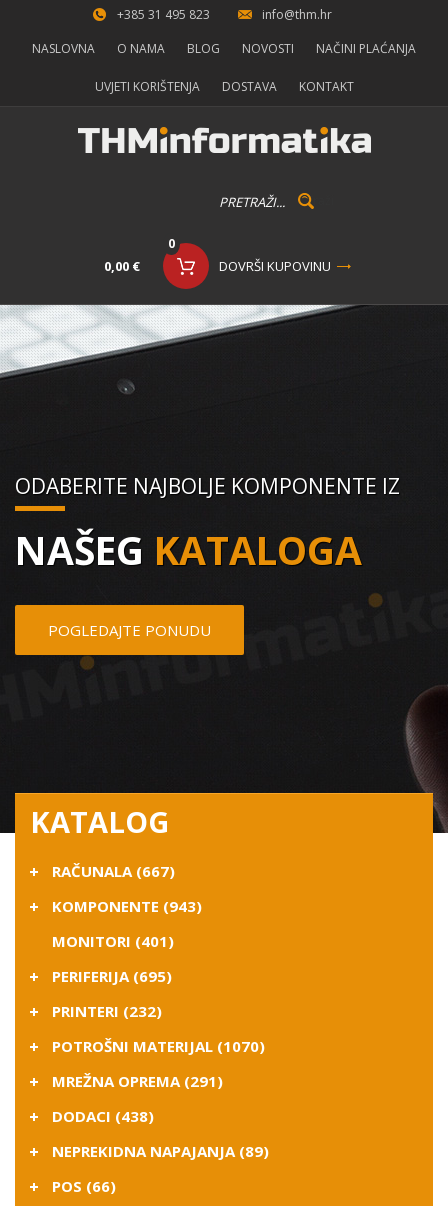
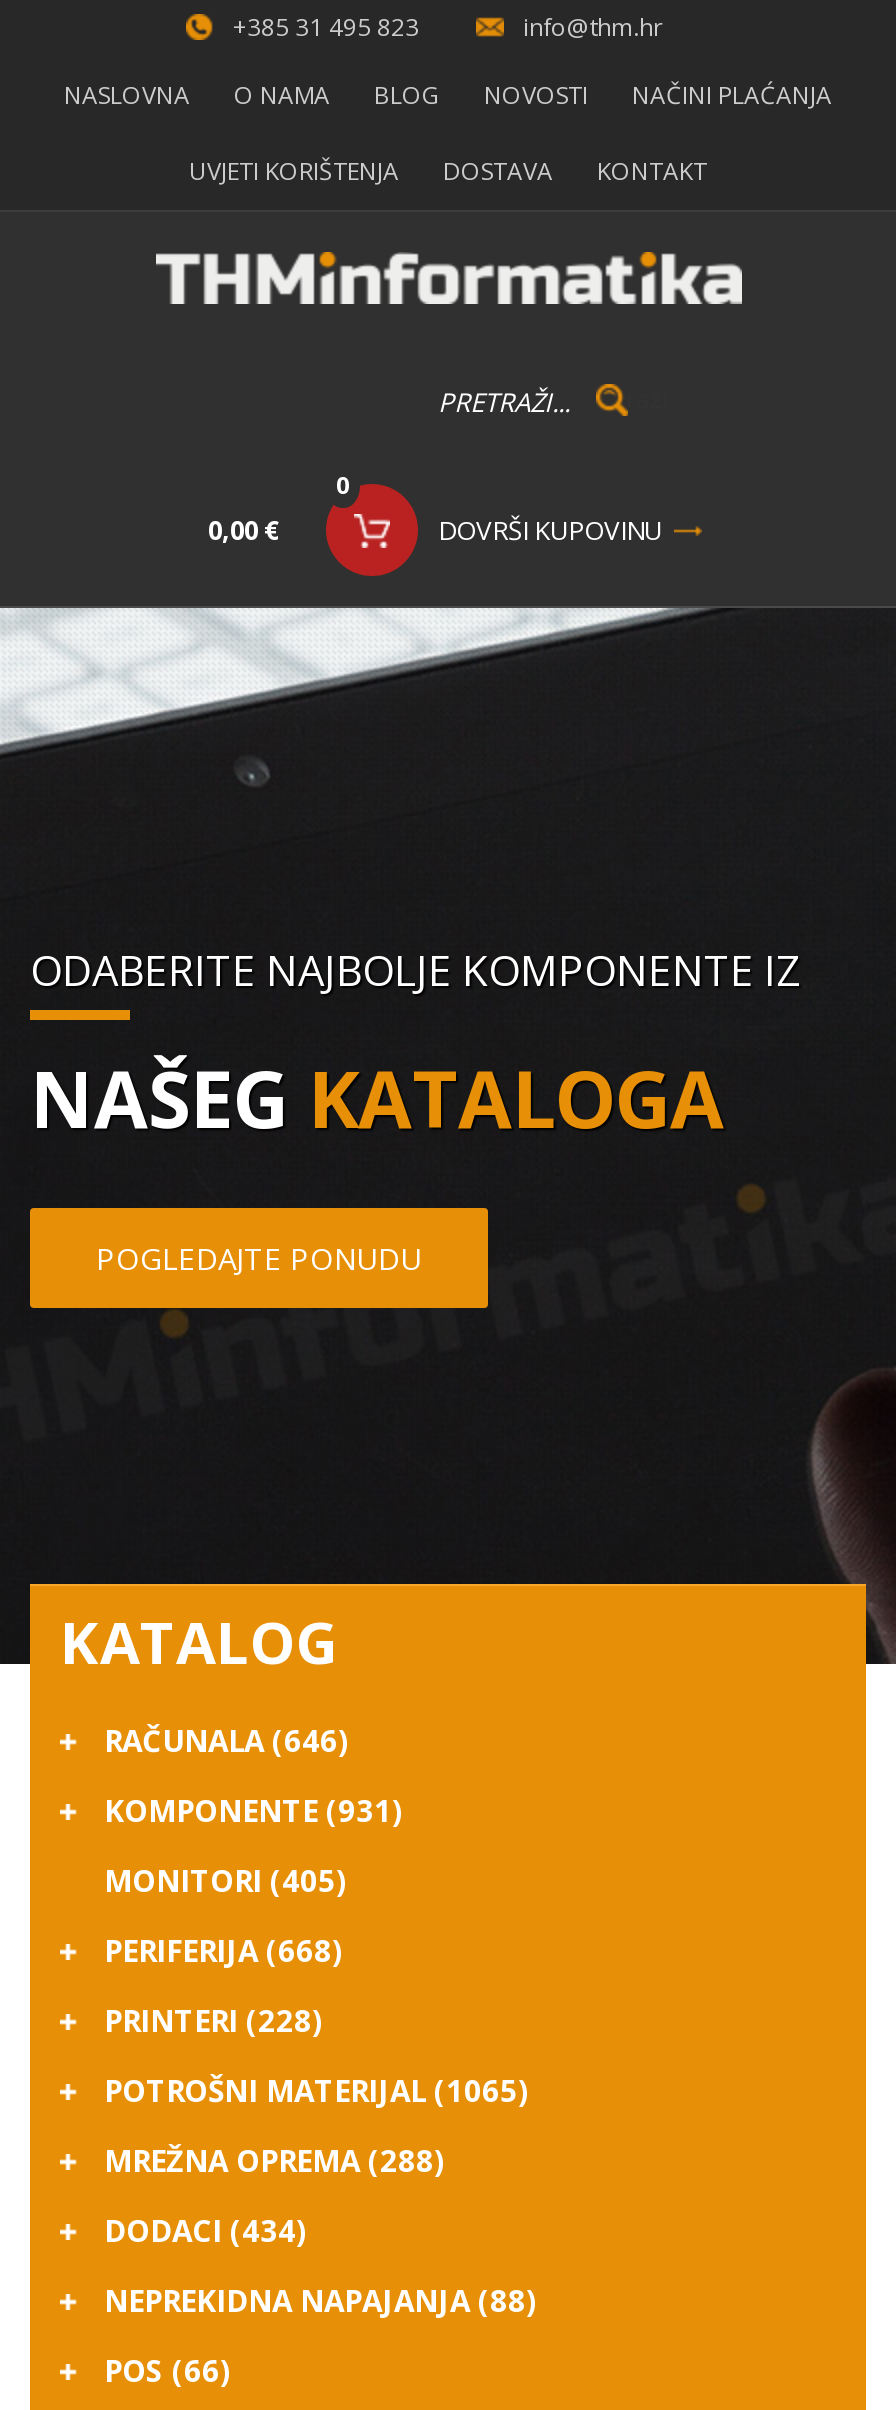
- RAČUNALA (667)
+ RAČUNALA (646)

- KOMPONENTE (943)
+ KOMPONENTE (931)

- MONITORI (401)
+ MONITORI (405)

- PERIFERIJA (695)
+ PERIFERIJA (668)

- PRINTERI (232)
+ PRINTERI (228)

- POTROŠNI MATERIJAL (1070)
+ POTROŠNI MATERIJAL (1065)

- MREŽNA OPREMA (291)
+ MREŽNA OPREMA (288)

- DODACI (438)
+ DODACI (434)

- NEPREKIDNA NAPAJANJA (89)
+ NEPREKIDNA NAPAJANJA (88)
